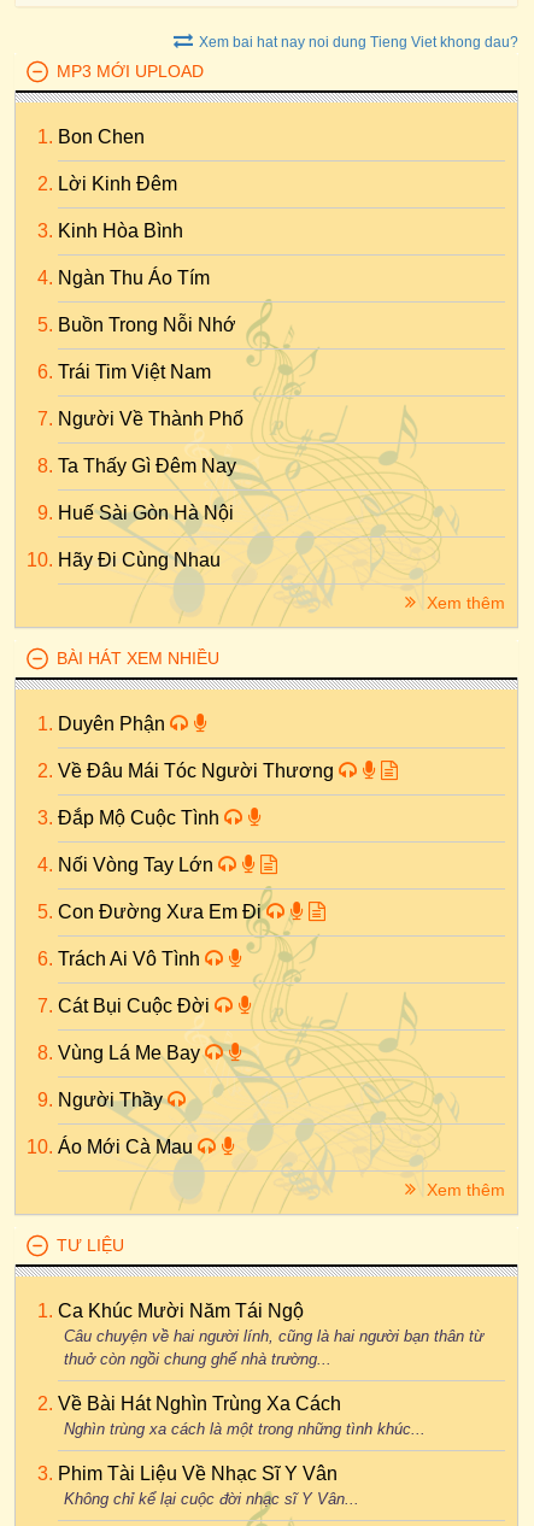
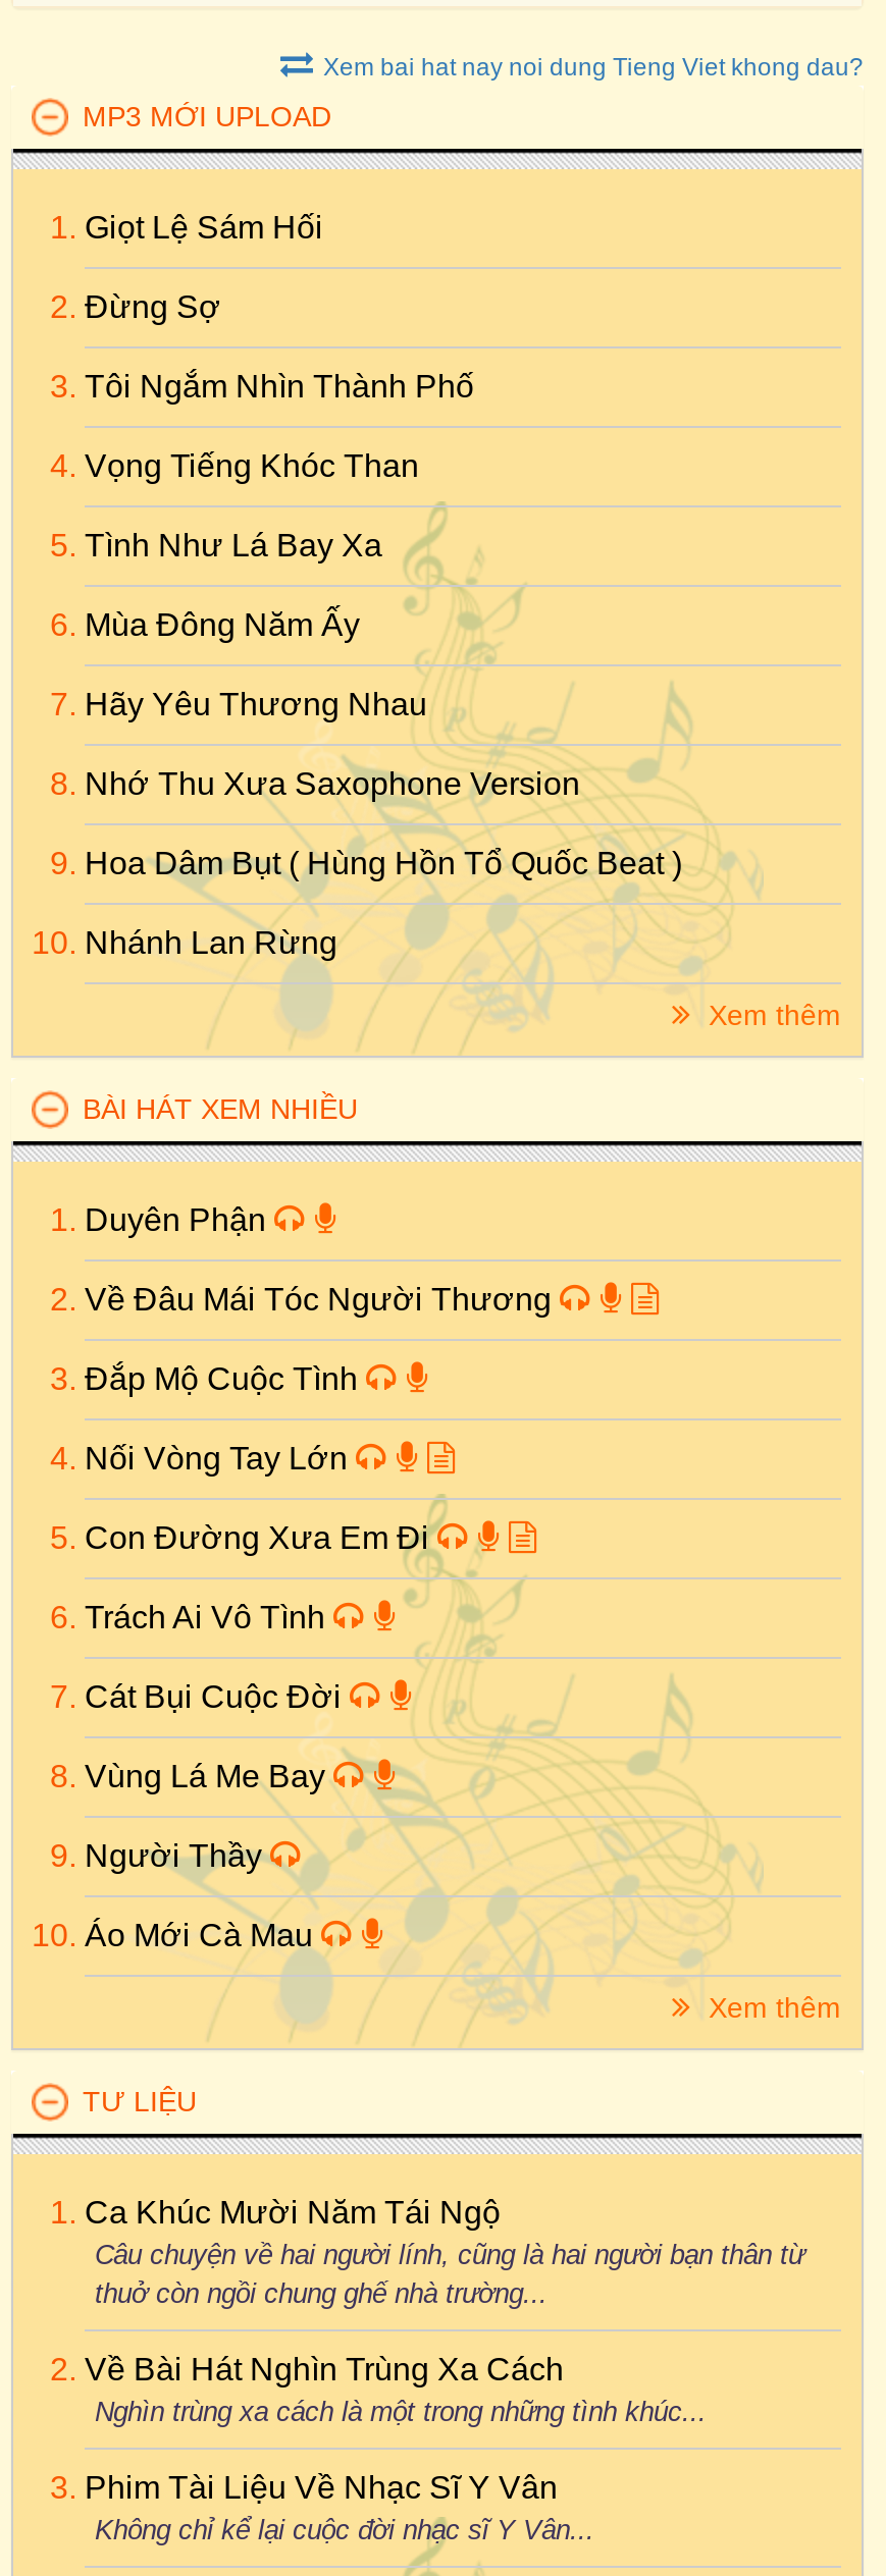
- Bon Chen
+ Giọt Lệ Sám Hối

- Lời Kinh Đêm
+ Đừng Sợ

- Kinh Hòa Bình
+ Tôi Ngắm Nhìn Thành Phố

- Ngàn Thu Áo Tím
+ Vọng Tiếng Khóc Than

- Buồn Trong Nỗi Nhớ
+ Tình Như Lá Bay Xa

- Trái Tim Việt Nam
+ Mùa Đông Năm Ấy

- Người Về Thành Phố
+ Hãy Yêu Thương Nhau

- Ta Thấy Gì Đêm Nay
+ Nhớ Thu Xưa Saxophone Version

- Huế Sài Gòn Hà Nội
+ Hoa Dâm Bụt ( Hùng Hồn Tổ Quốc Beat )

- Hãy Đi Cùng Nhau
+ Nhánh Lan Rừng
